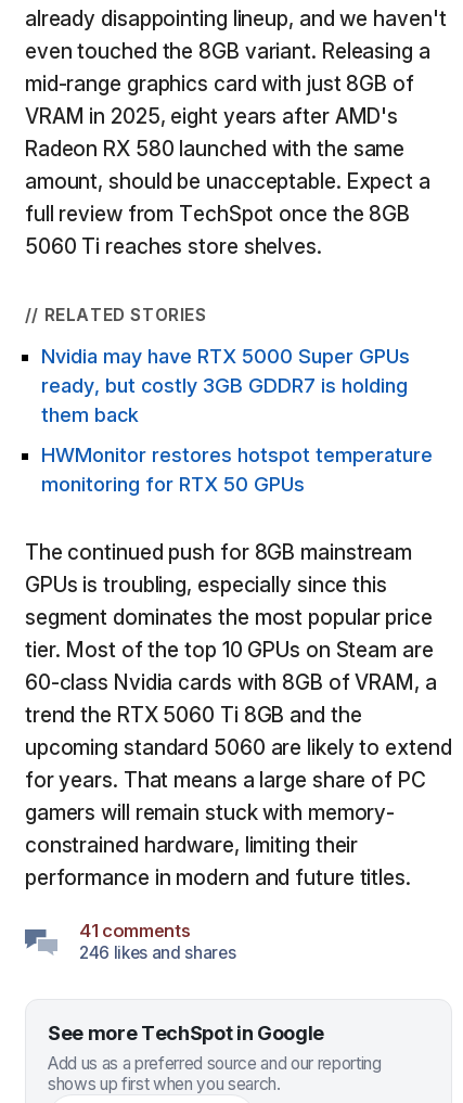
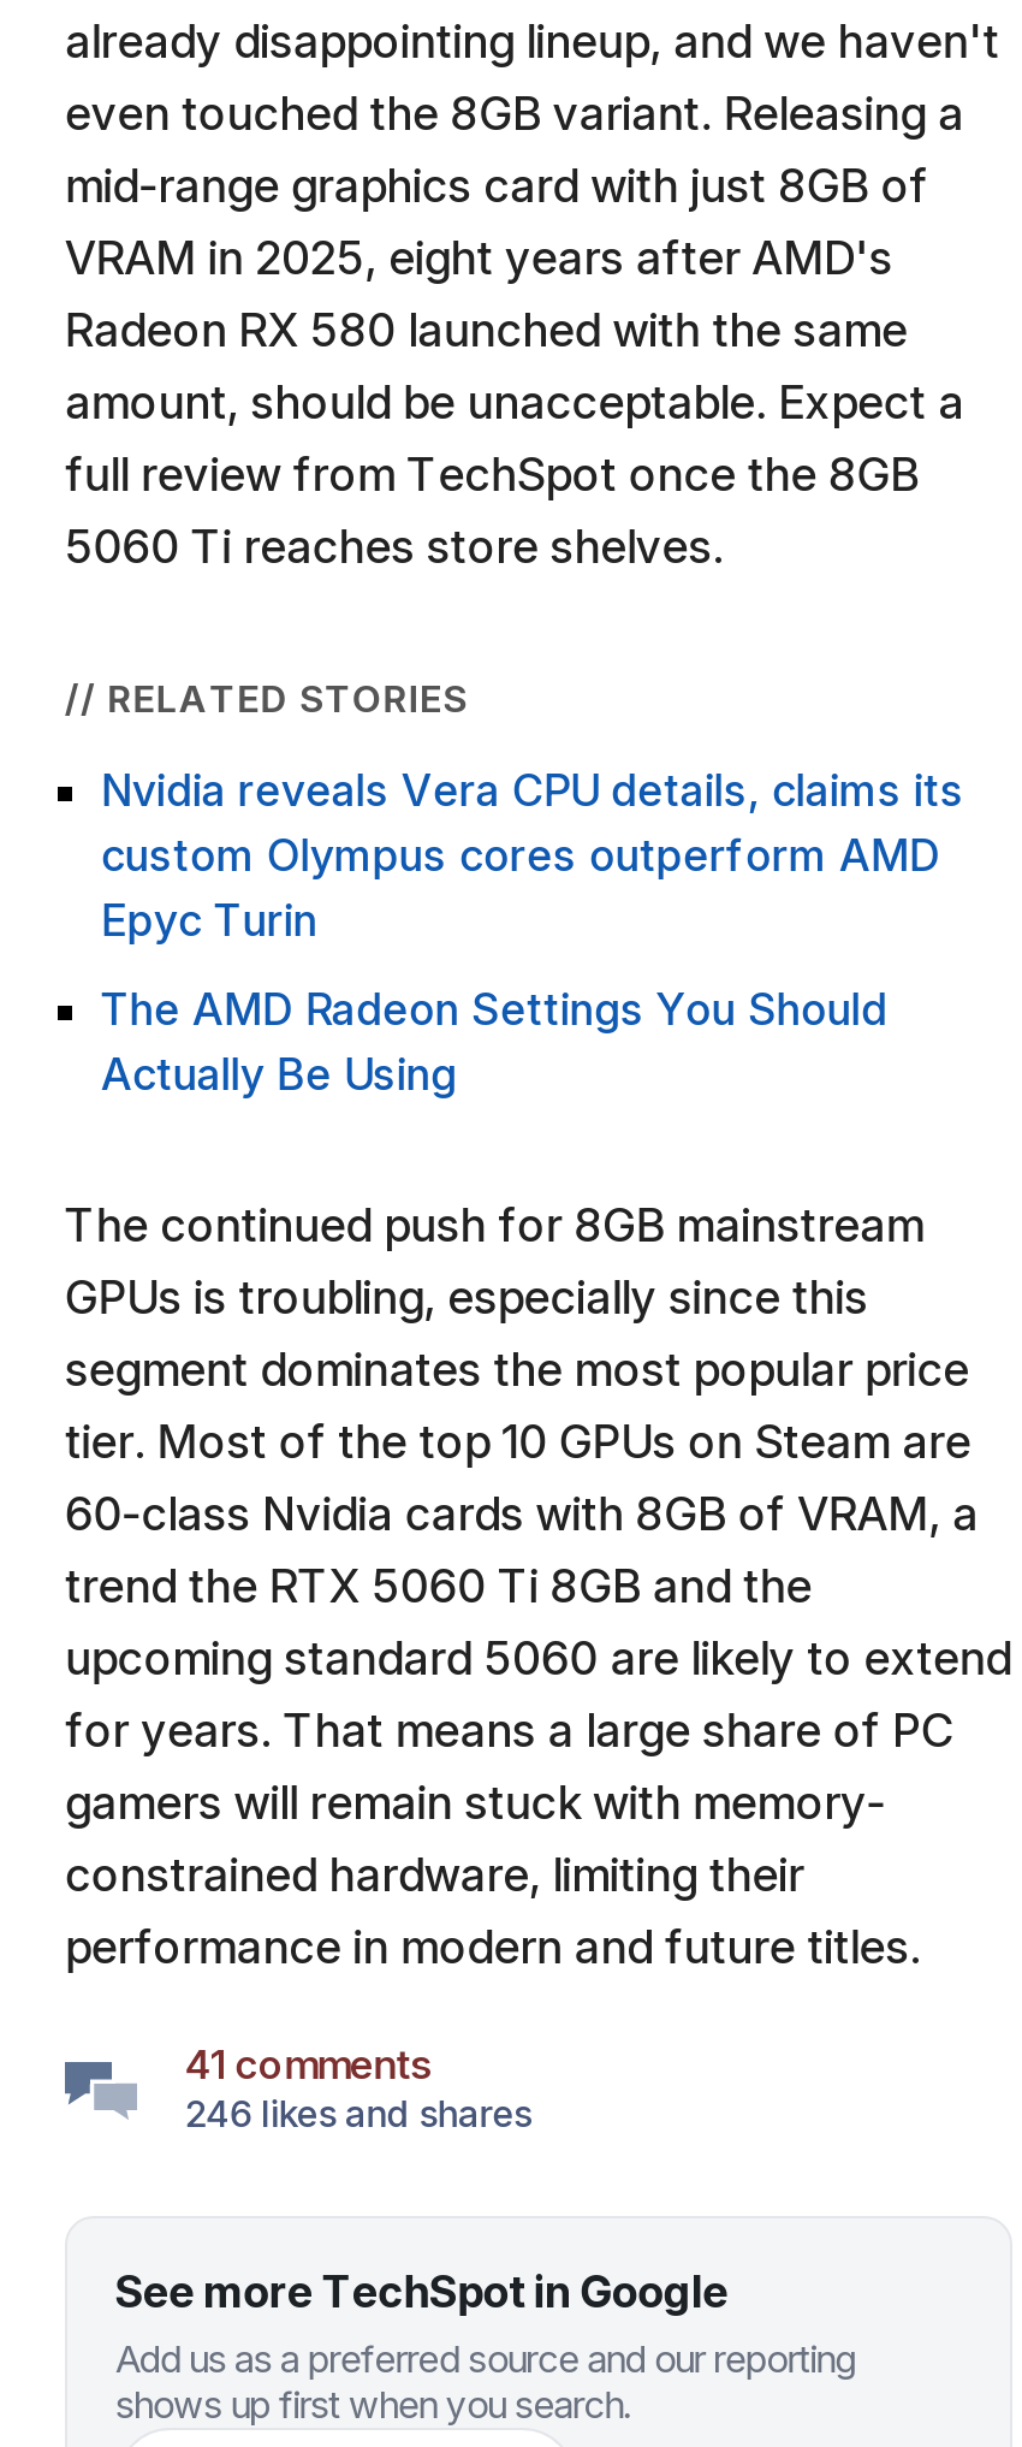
- Nvidia may have RTX 5000 Super GPUs
- ready, but costly 3GB GDDR7 is holding
- them back
+ Nvidia reveals Vera CPU details, claims its
+ custom Olympus cores outperform AMD
+ Epyc Turin

- HWMonitor restores hotspot temperature
- monitoring for RTX 50 GPUs
+ The AMD Radeon Settings You Should
+ Actually Be Using
